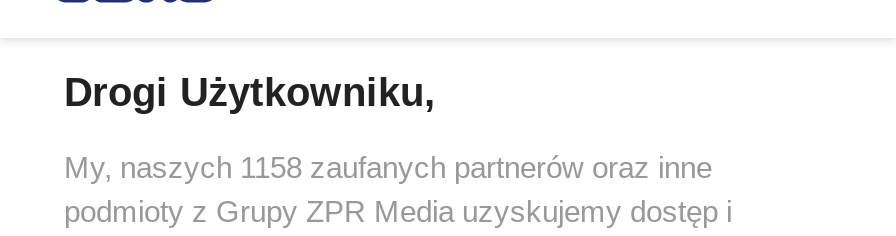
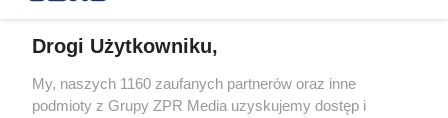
- My, naszych 1158 zaufanych partnerów oraz inne
+ My, naszych 1160 zaufanych partnerów oraz inne
